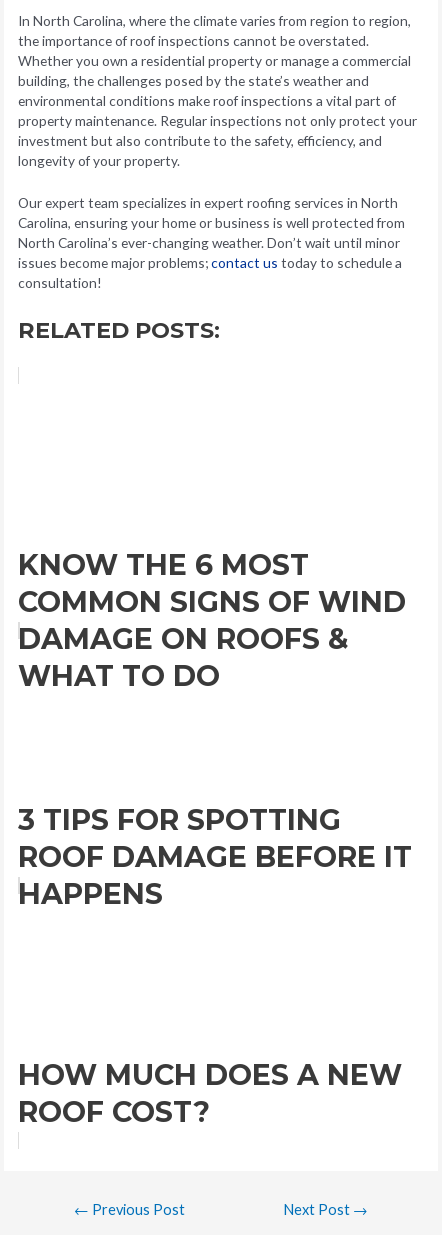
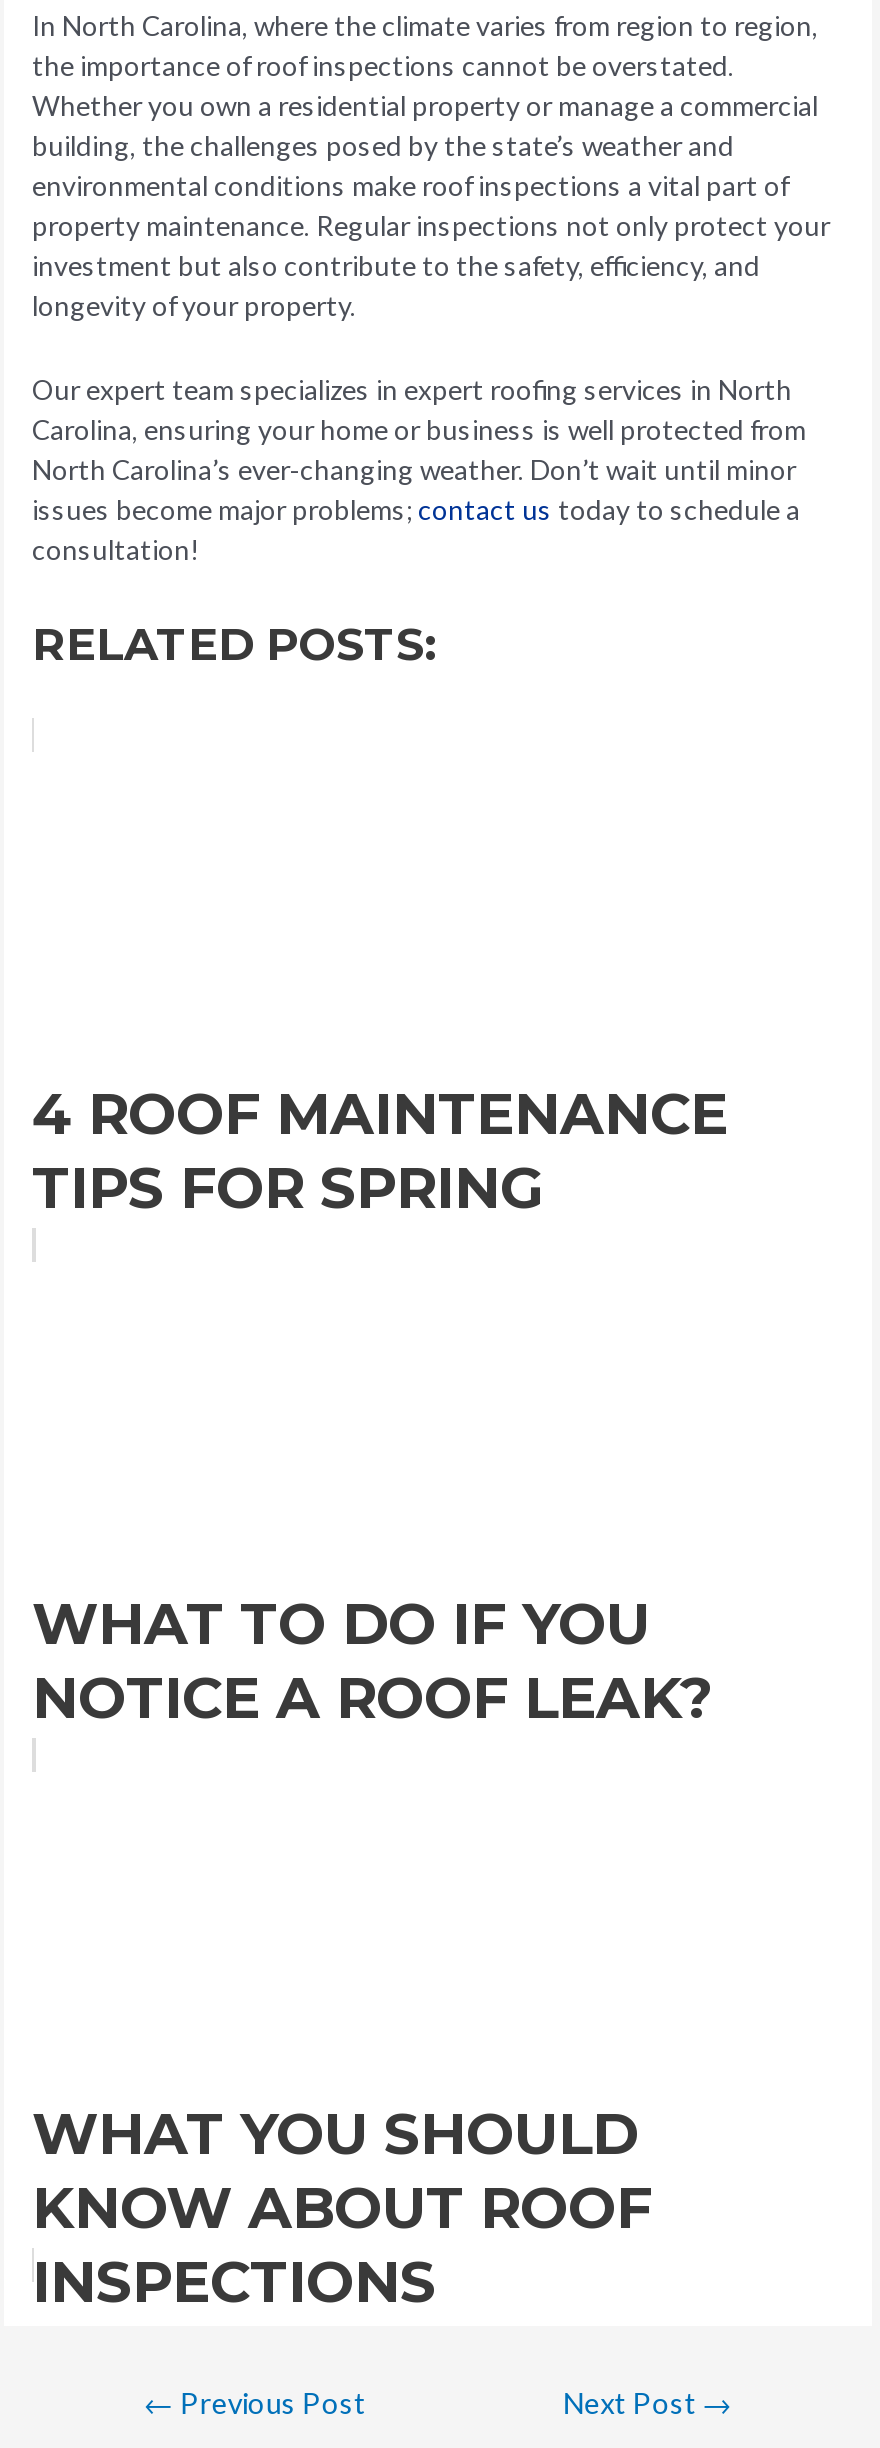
- KNOW THE 6 MOST
- COMMON SIGNS OF WIND
- DAMAGE ON ROOFS &
- WHAT TO DO
+ 4 ROOF MAINTENANCE
+ TIPS FOR SPRING

- 3 TIPS FOR SPOTTING
- ROOF DAMAGE BEFORE IT
- HAPPENS
+ WHAT TO DO IF YOU
+ NOTICE A ROOF LEAK?

- HOW MUCH DOES A NEW
- ROOF COST?
+ WHAT YOU SHOULD
+ KNOW ABOUT ROOF
+ INSPECTIONS
